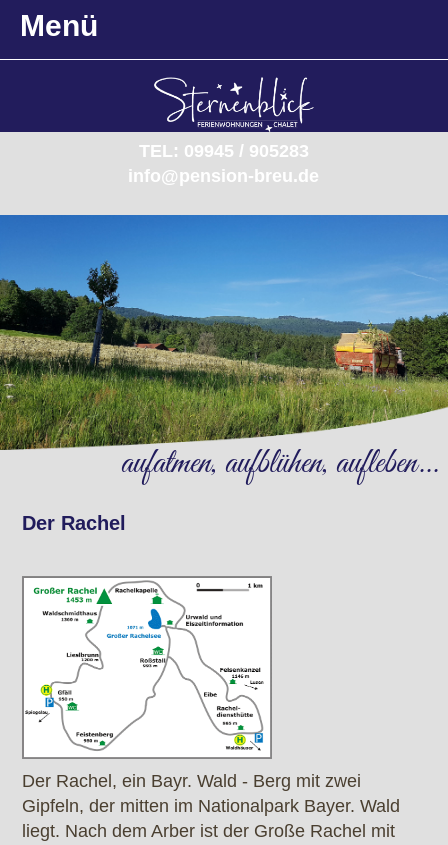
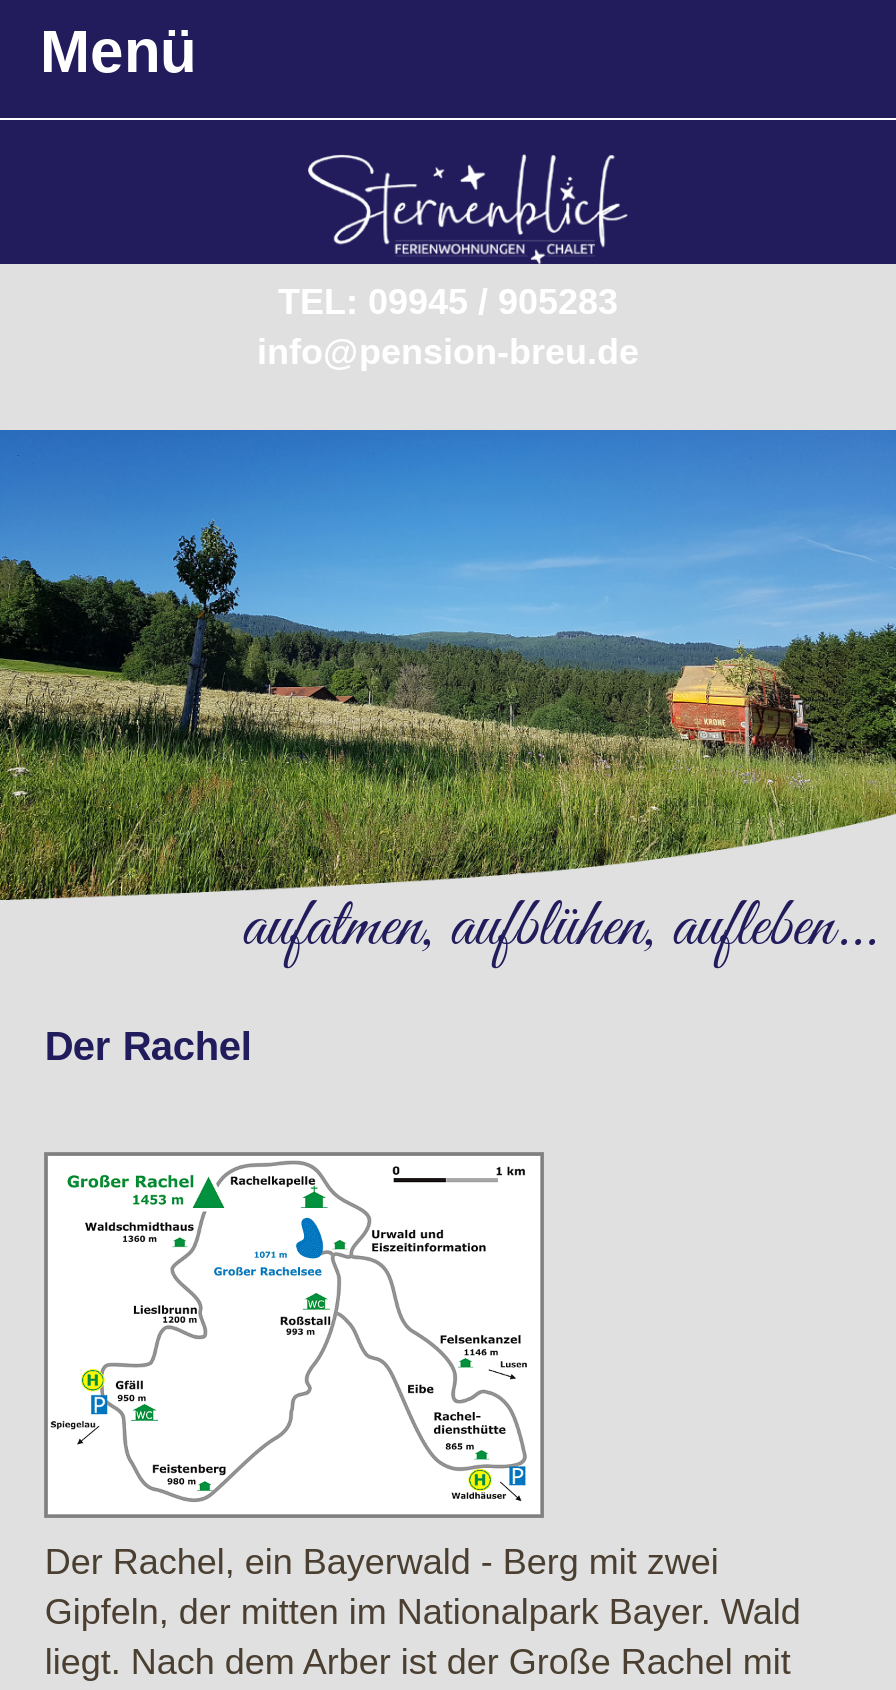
- Der Rachel, ein Bayr. Wald - Berg mit zwei
+ Der Rachel, ein Bayerwald - Berg mit zwei
